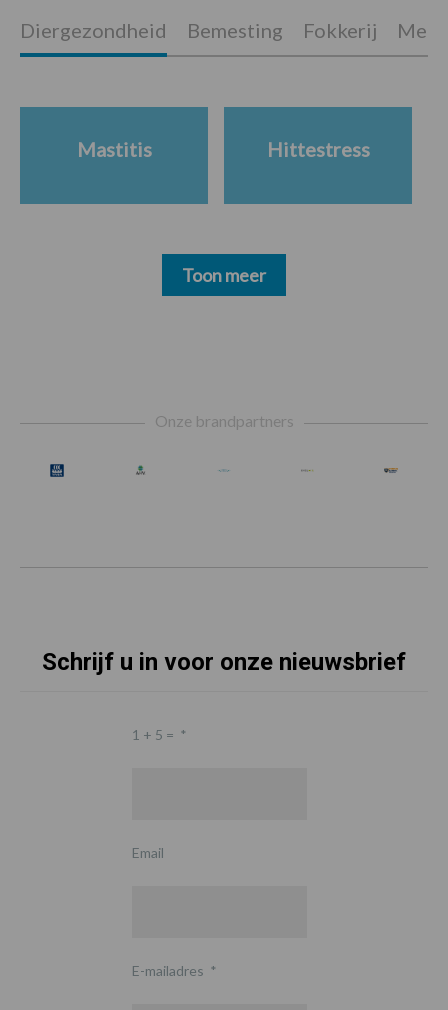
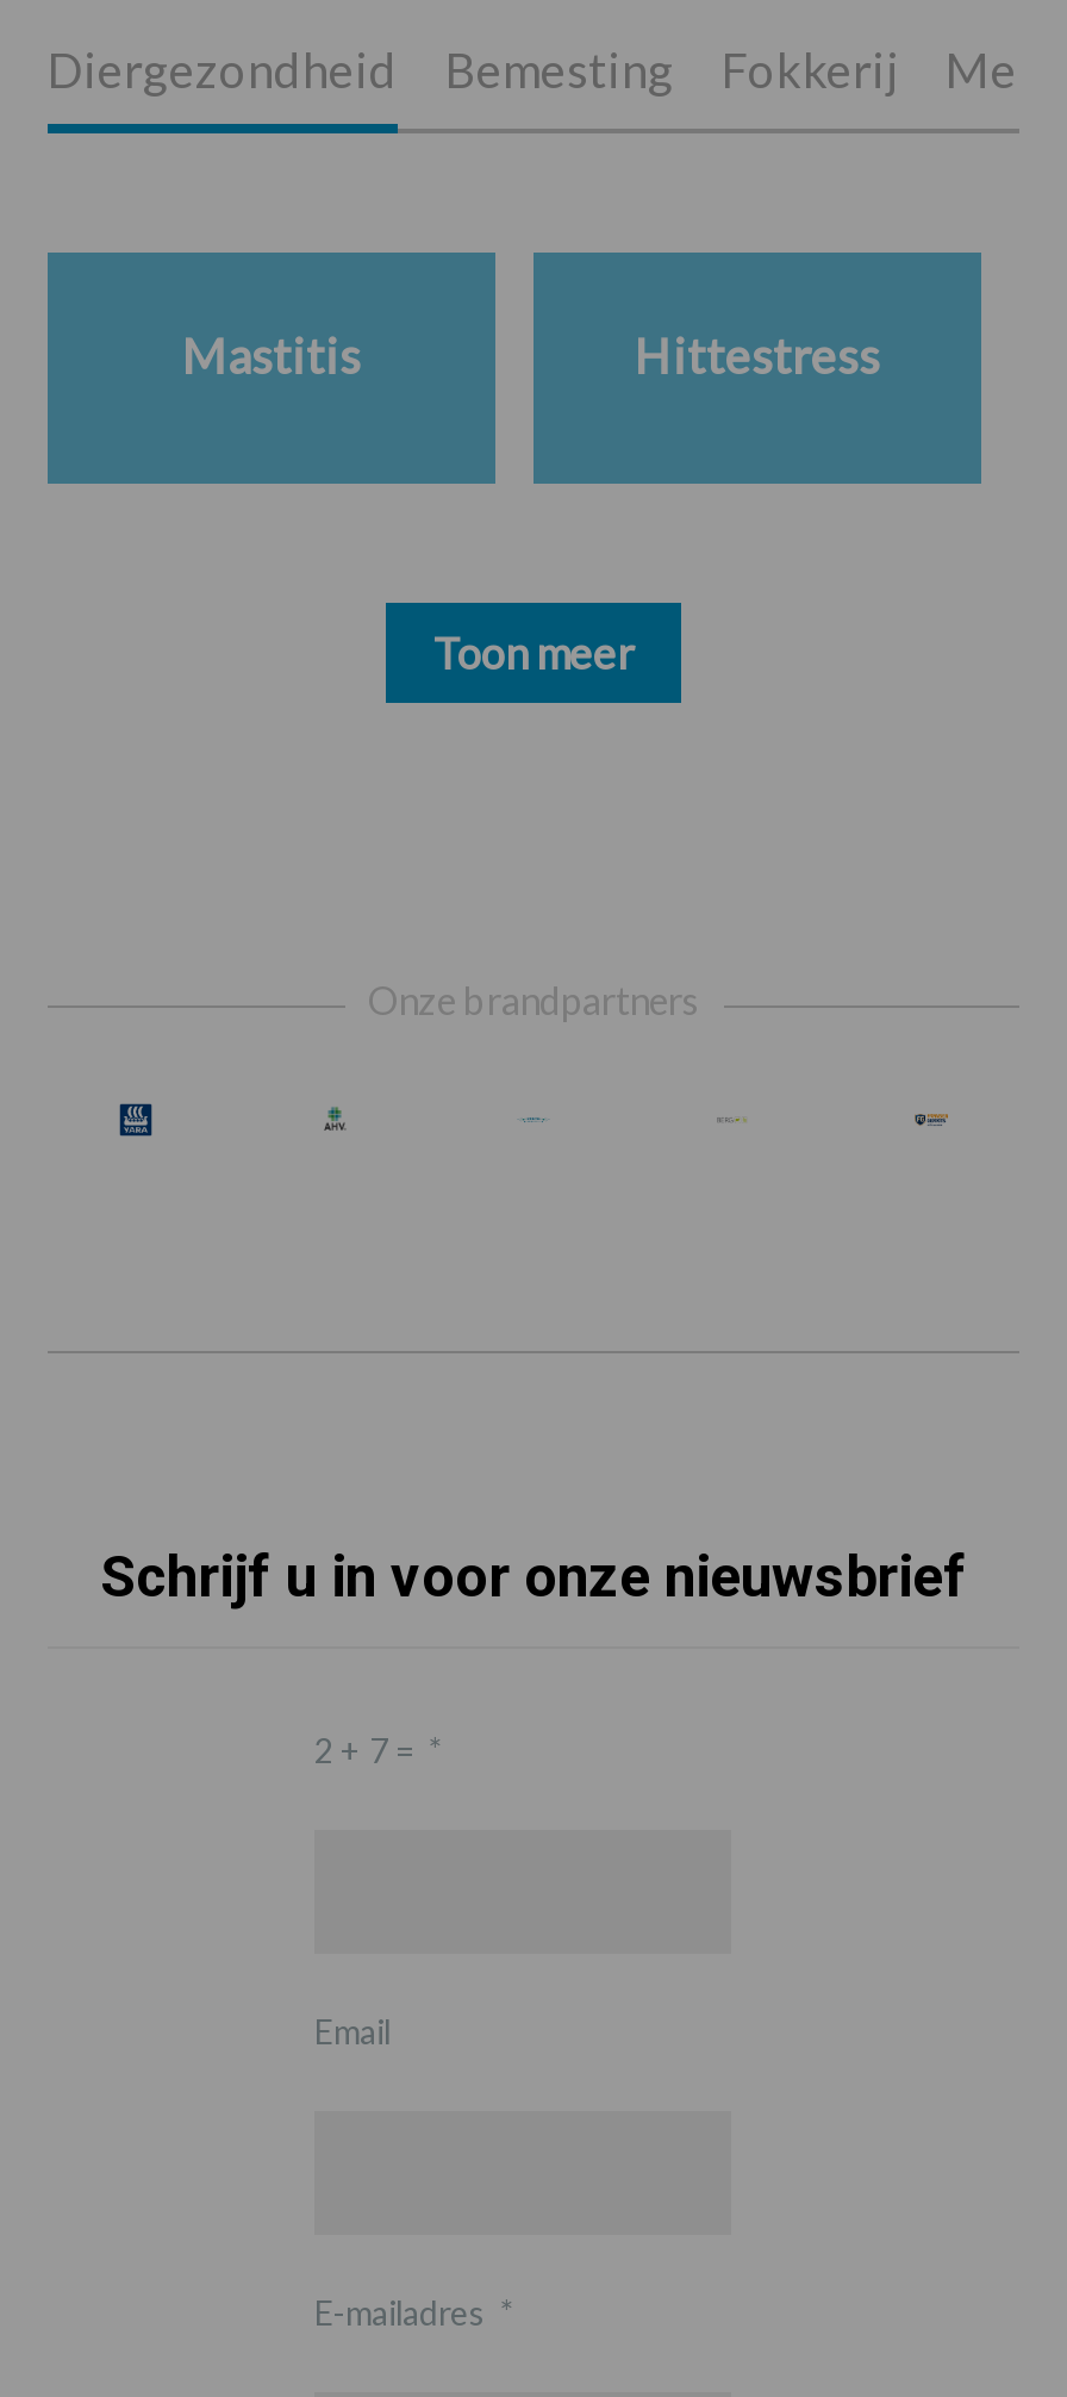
- 1 + 5 = *
+ 2 + 7 = *
